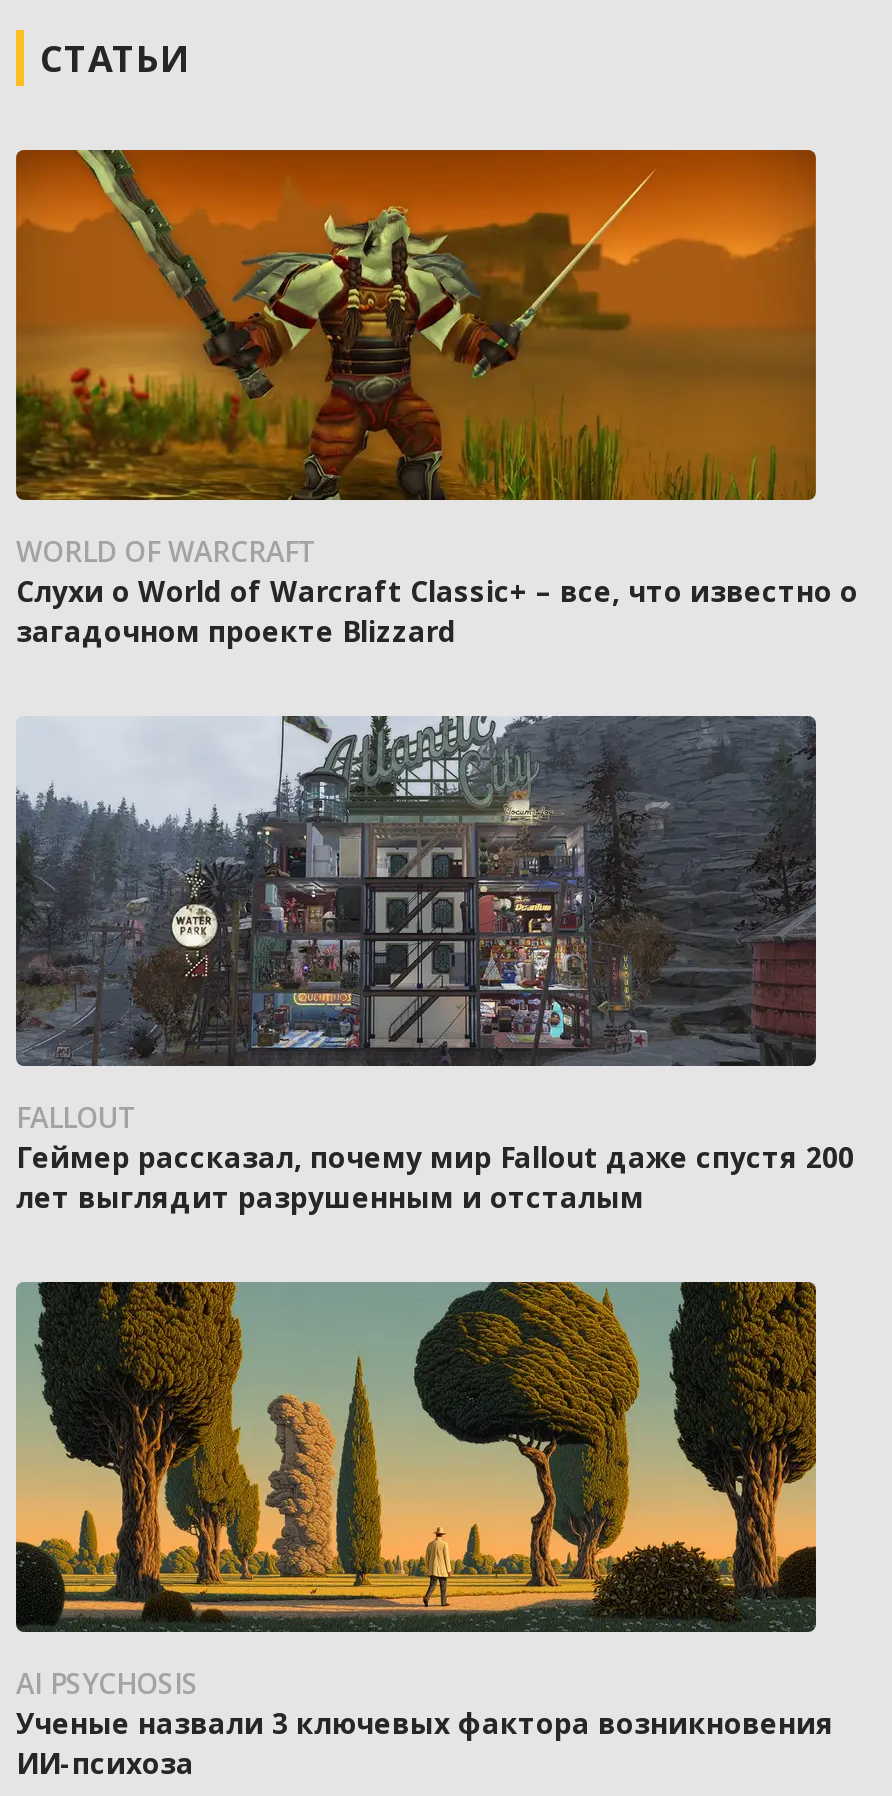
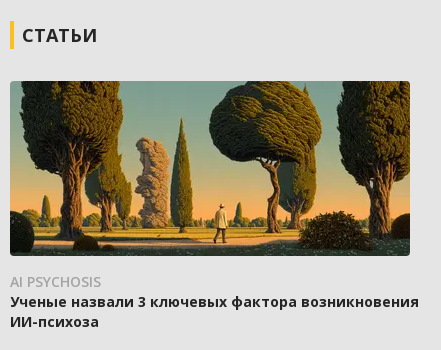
- [image]
- WORLD OF WARCRAFT
- Слухи о World of Warcraft Classic+ – все, что известно о
- загадочном проекте Blizzard

- [image]
- FALLOUT
- Геймер рассказал, почему мир Fallout даже спустя 200
- лет выглядит разрушенным и отсталым
